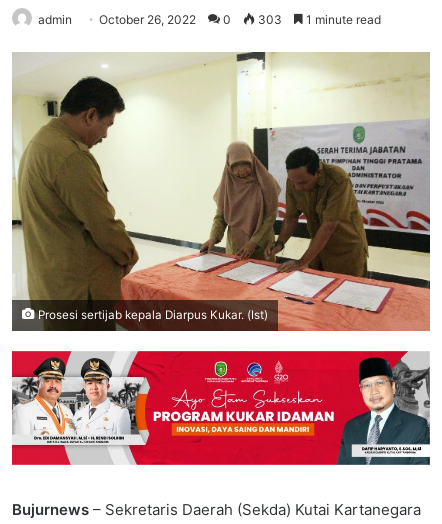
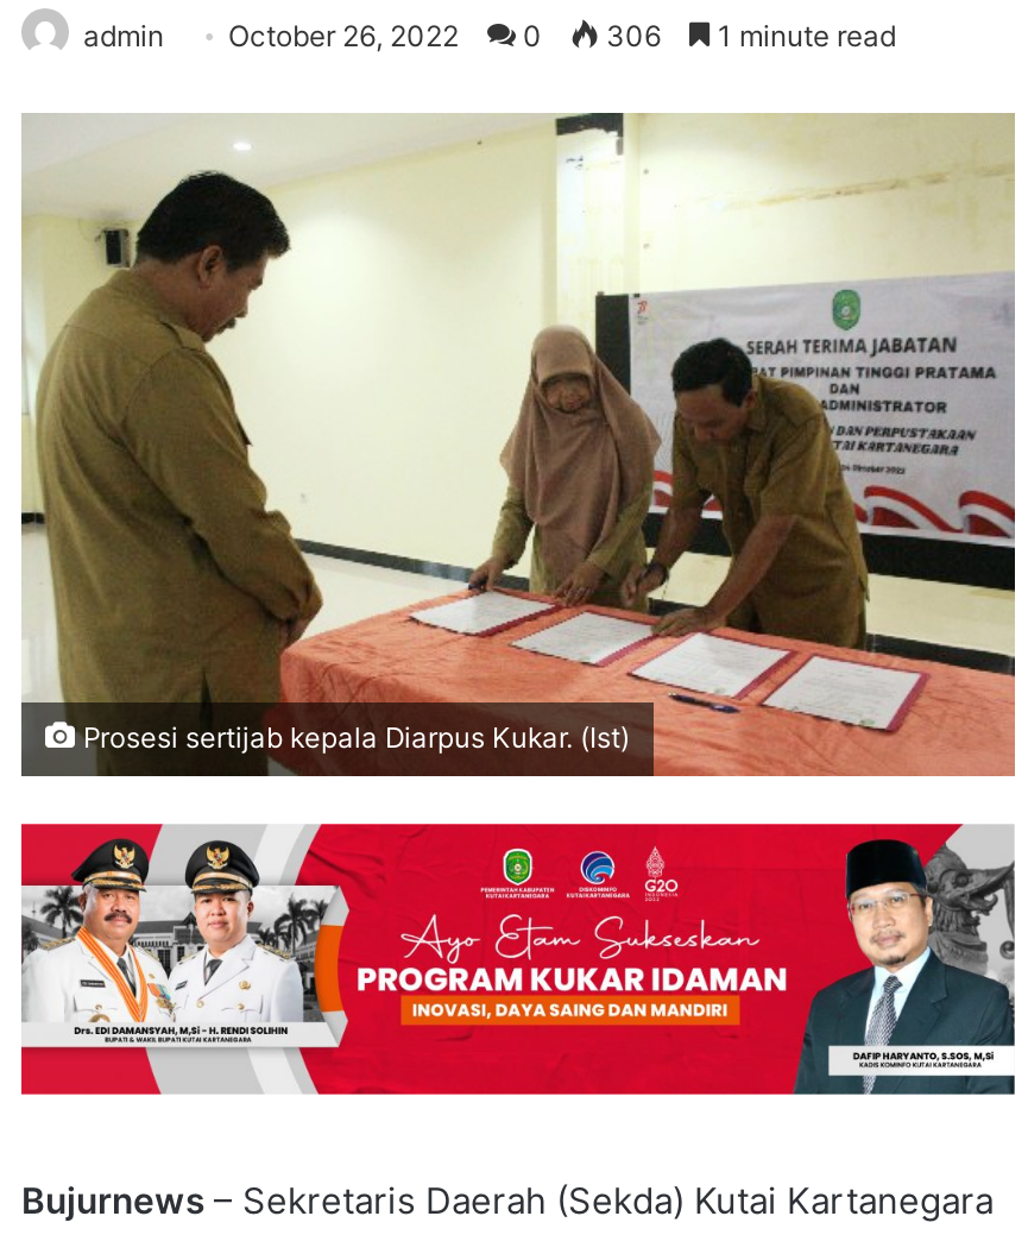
- admin October 26, 2022 0 303 1 minute read
+ admin October 26, 2022 0 306 1 minute read
